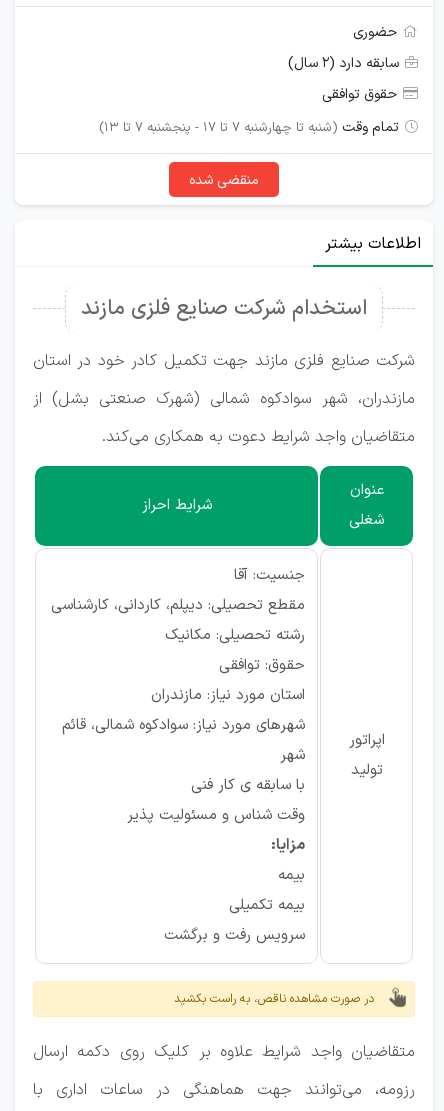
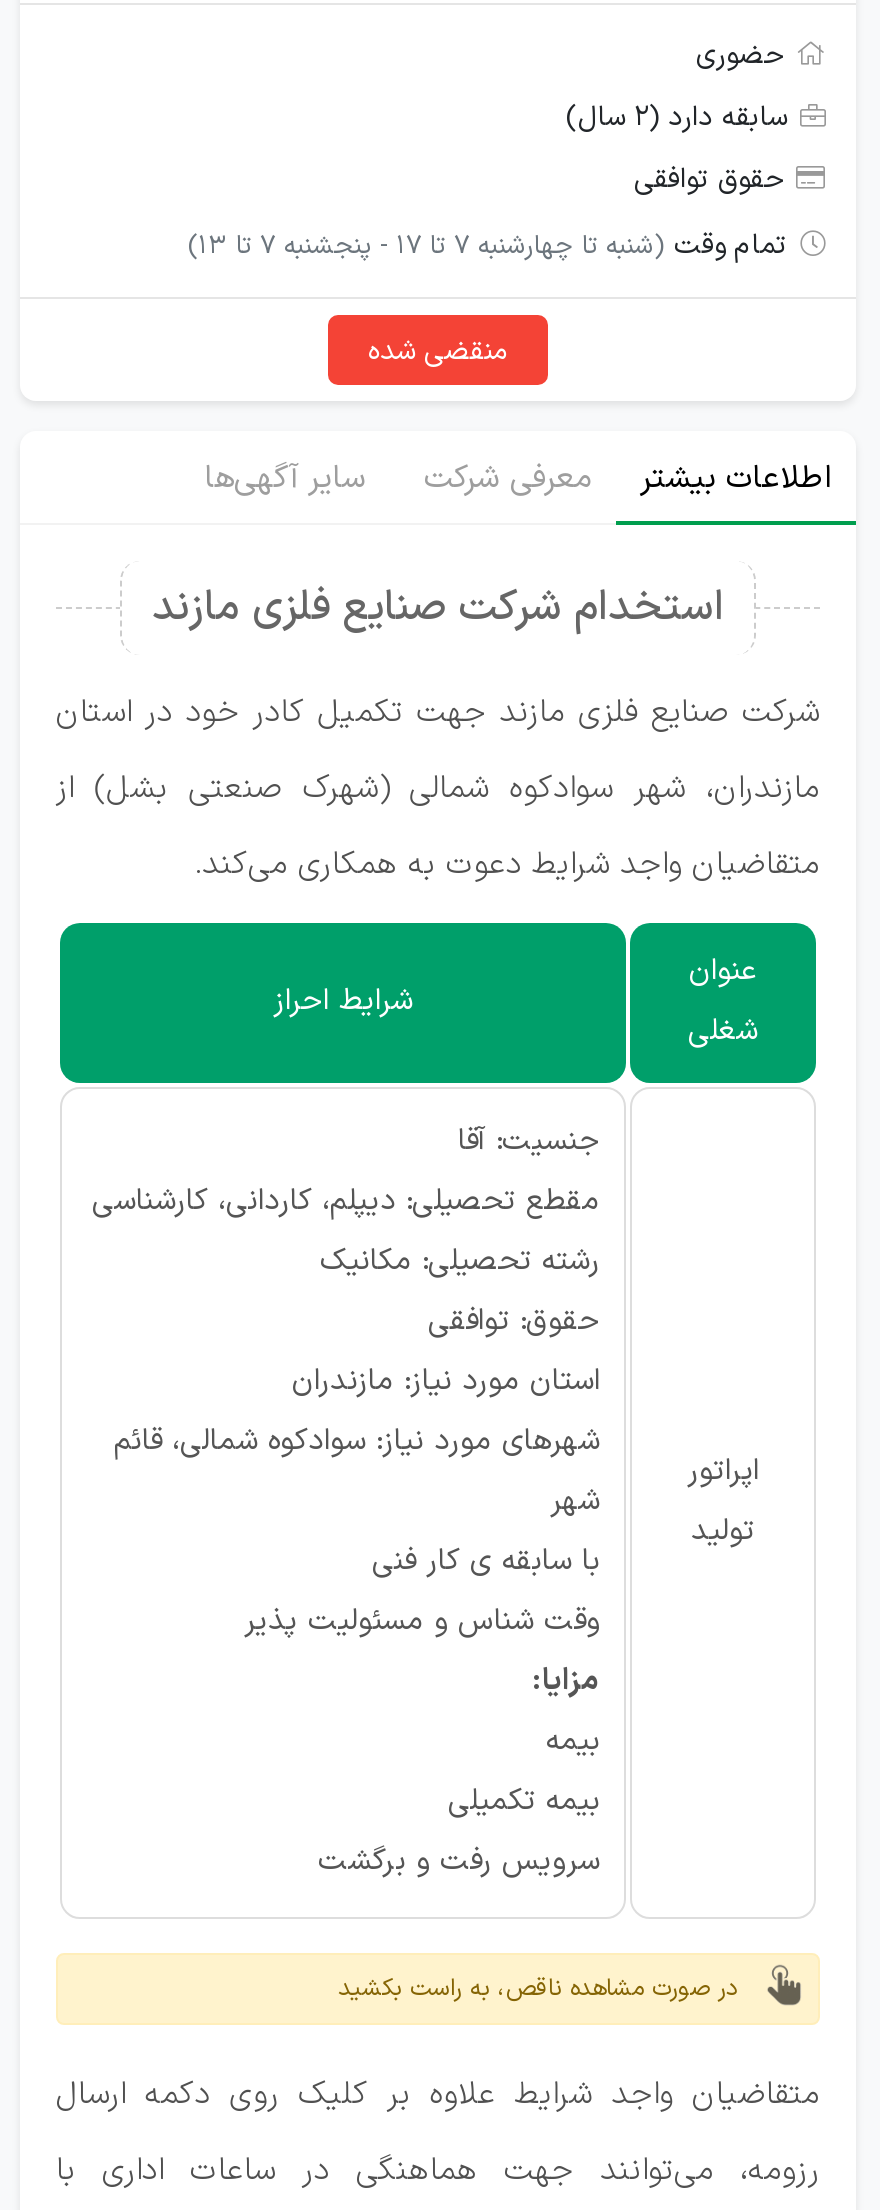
+ معرفی شرکت
+ سایر آگهی‌ها
